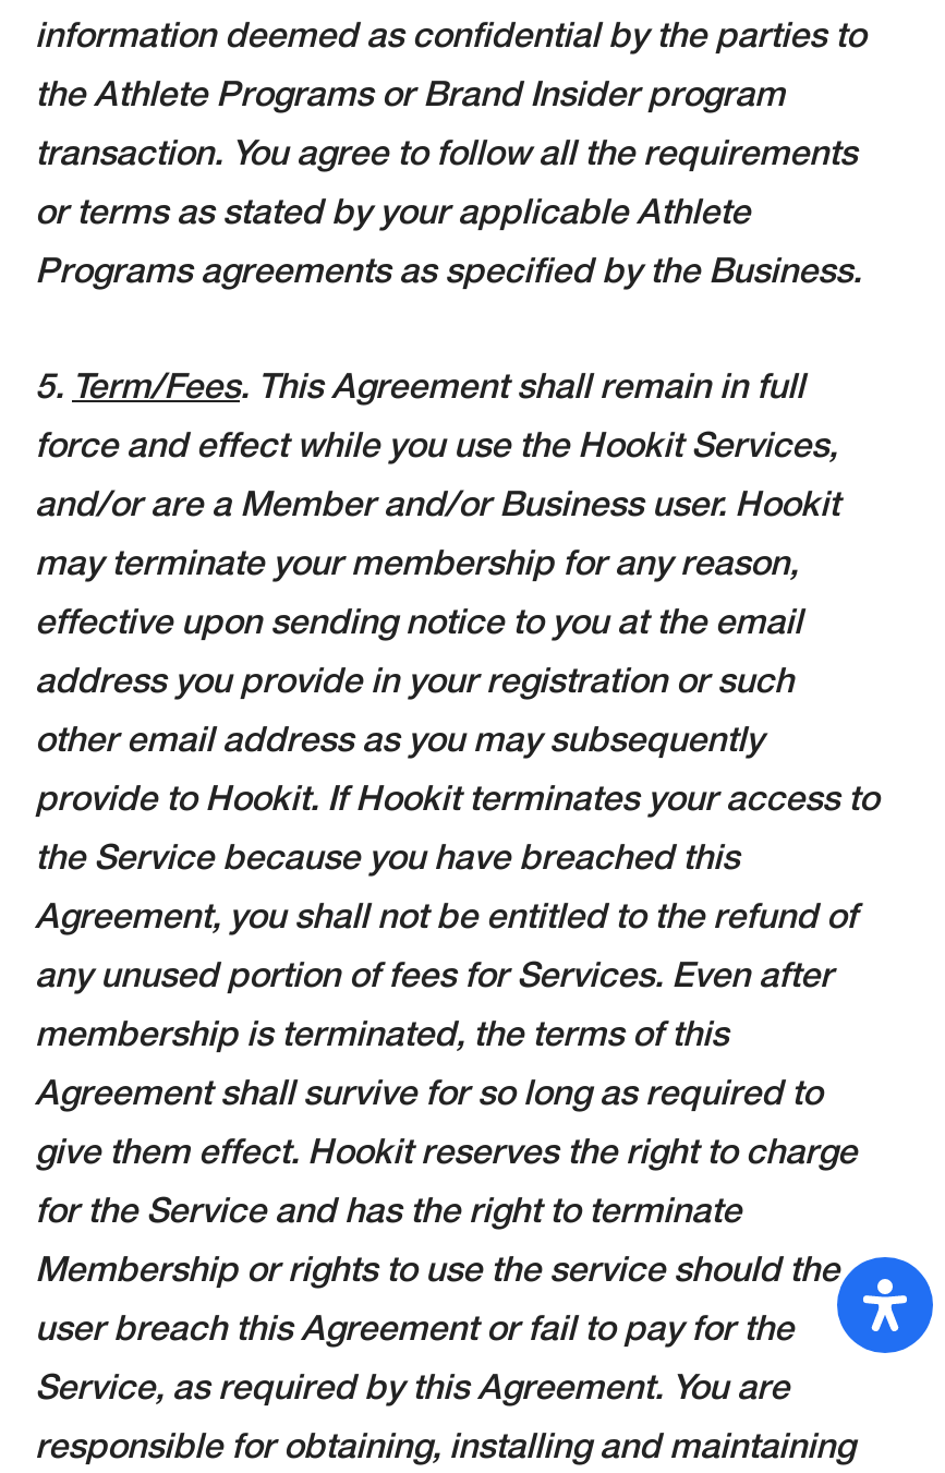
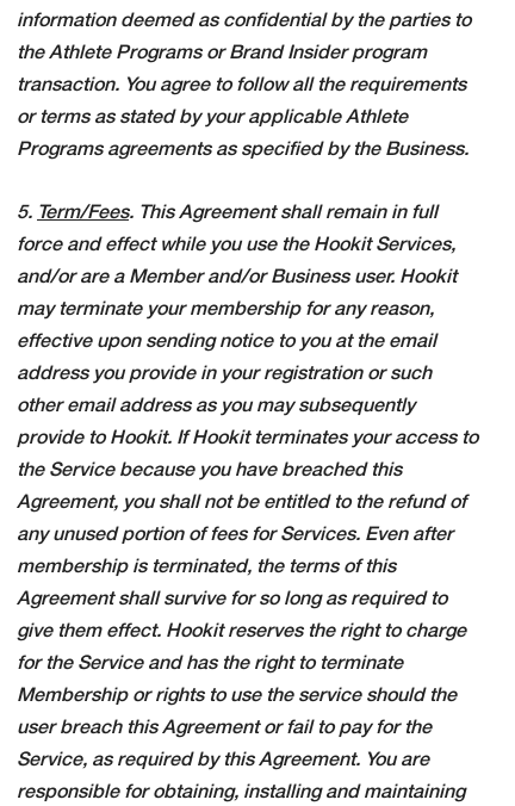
- [image]
